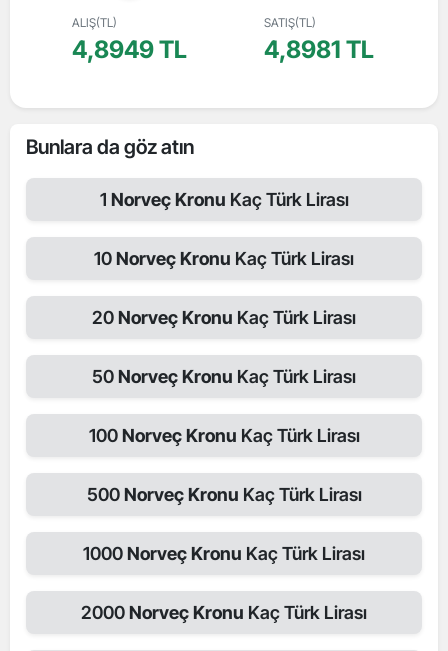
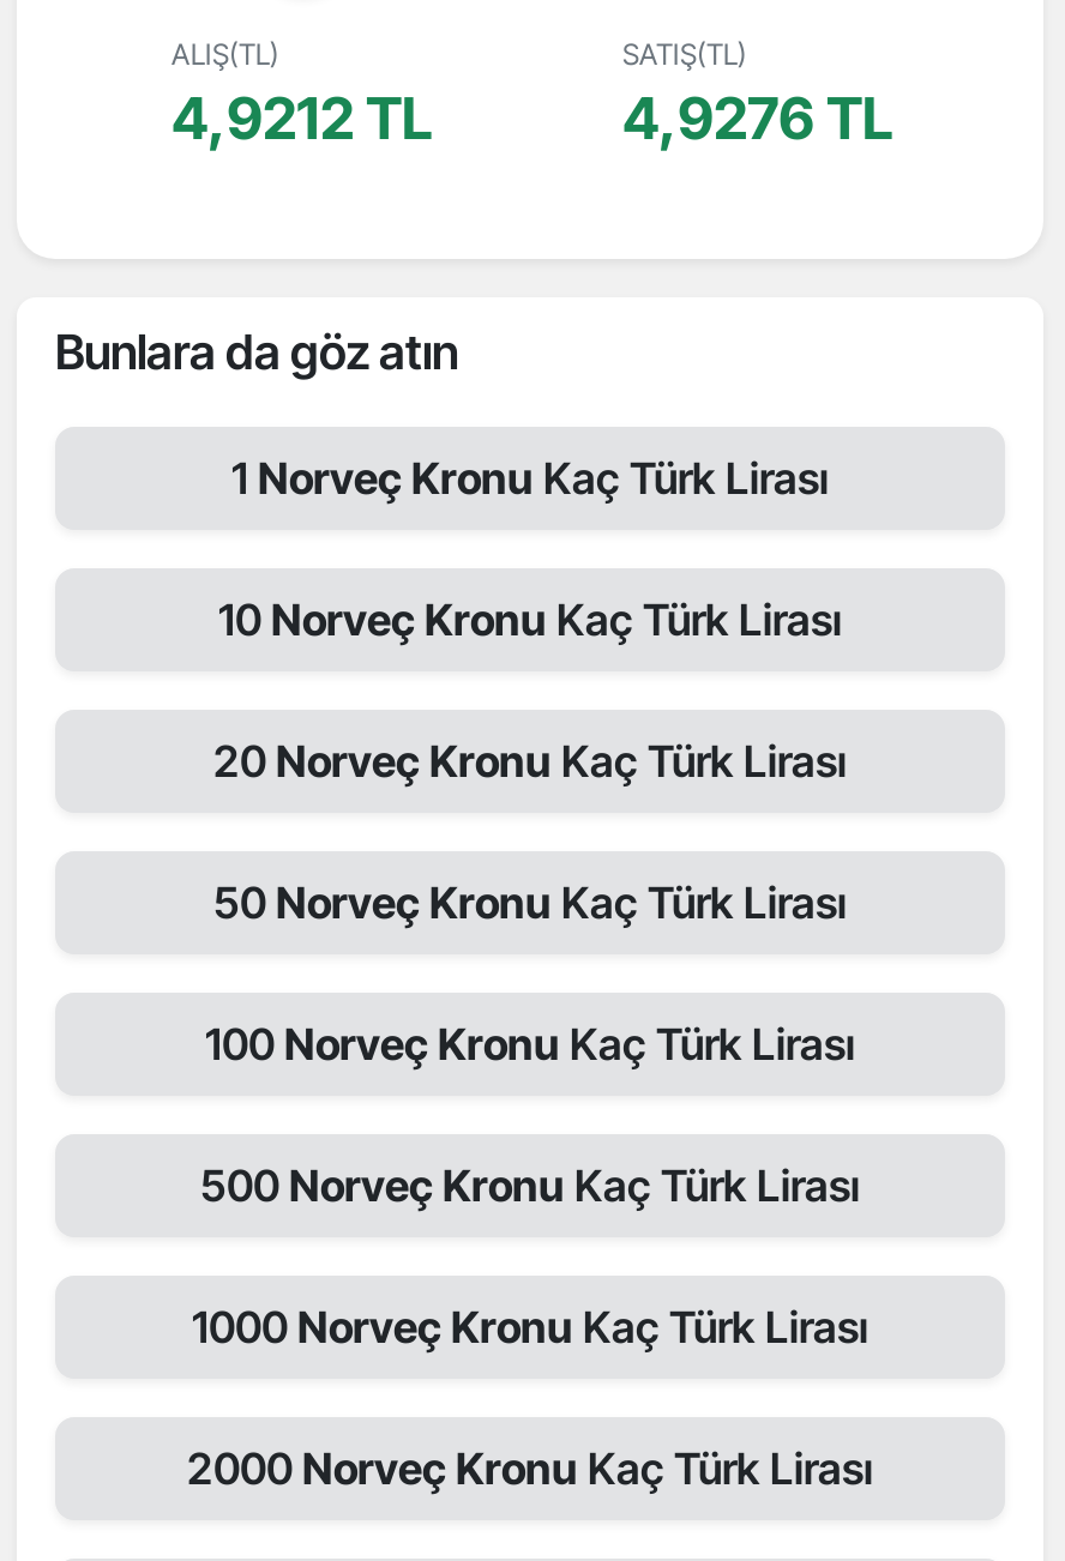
- 4,8949 TL
+ 4,9212 TL

- 4,8981 TL
+ 4,9276 TL
